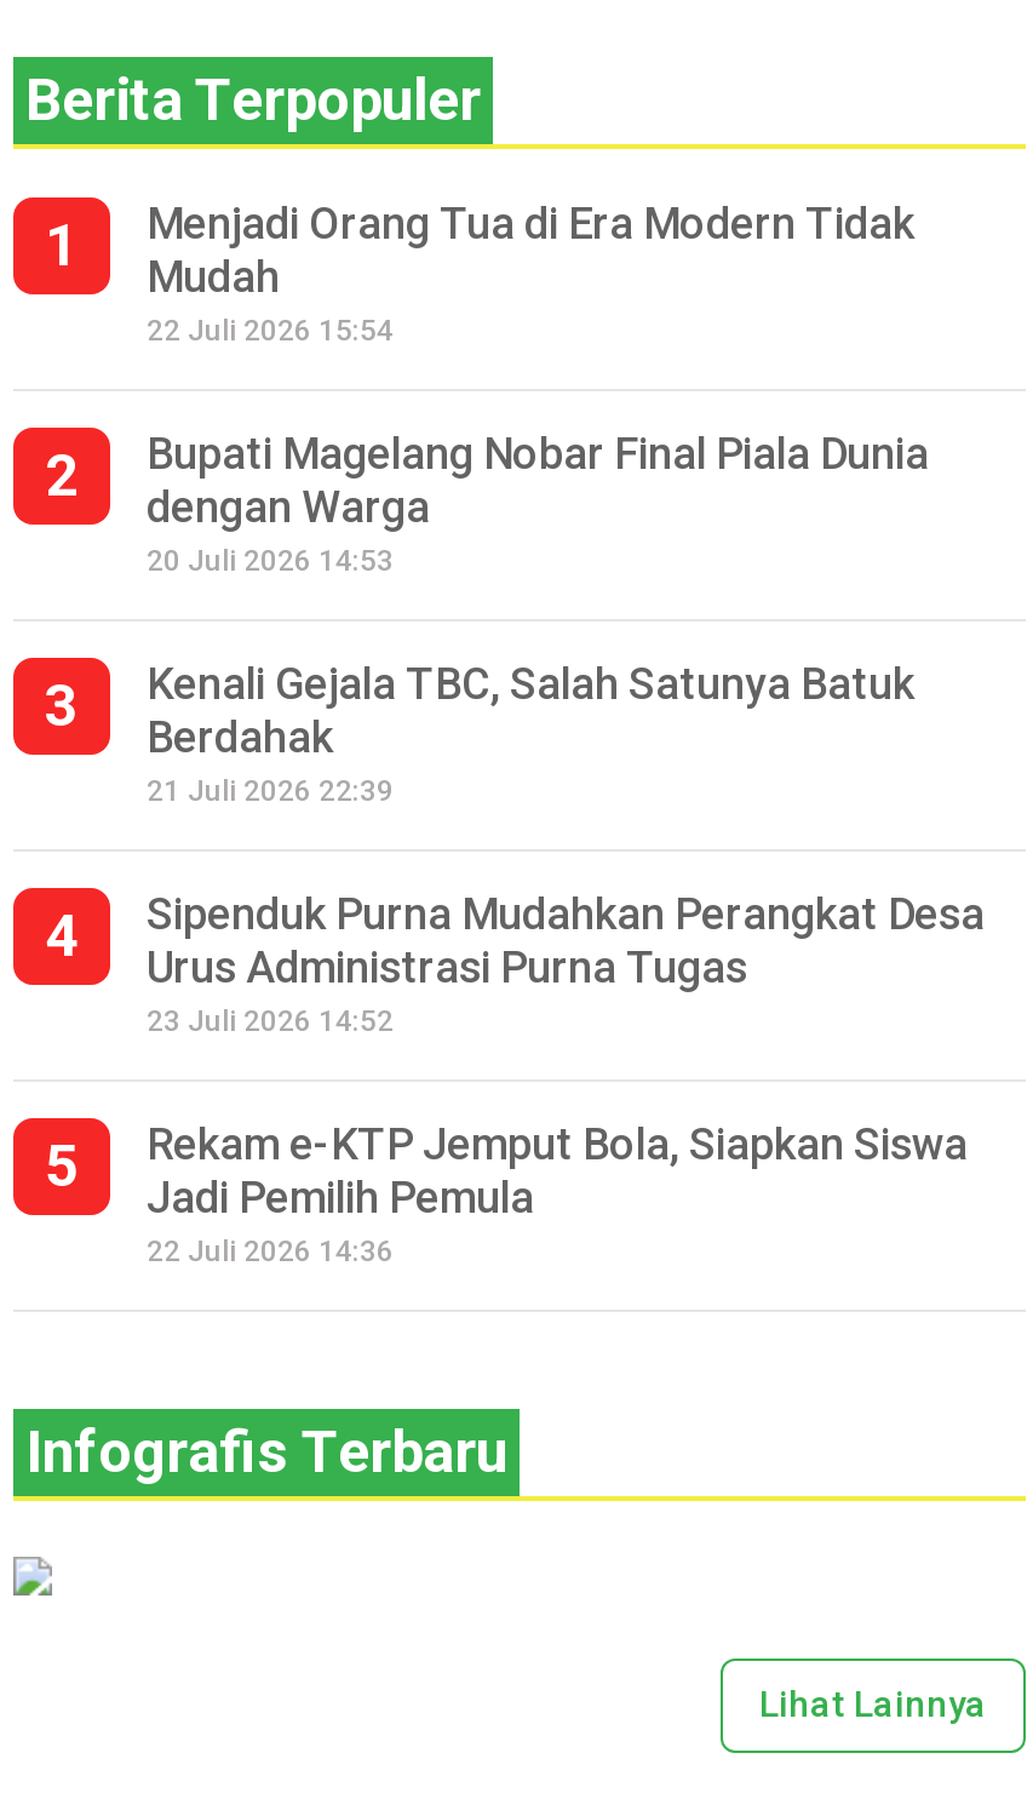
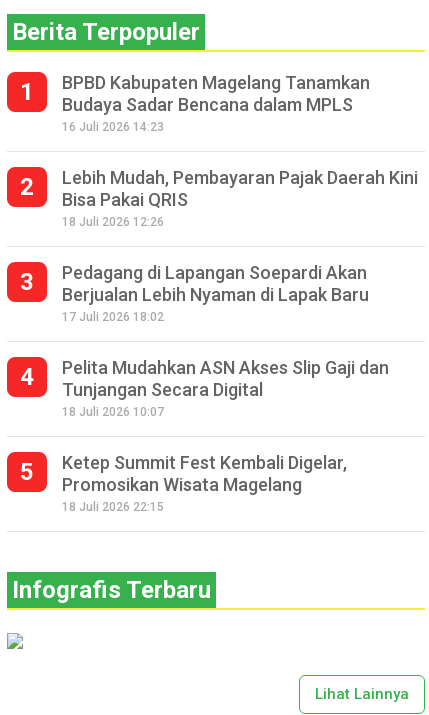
- Menjadi Orang Tua di Era Modern Tidak
- Mudah
- 22 Juli 2026 15:54
+ BPBD Kabupaten Magelang Tanamkan
+ Budaya Sadar Bencana dalam MPLS
+ 16 Juli 2026 14:23

- Bupati Magelang Nobar Final Piala Dunia
- dengan Warga
- 20 Juli 2026 14:53
+ Lebih Mudah, Pembayaran Pajak Daerah Kini
+ Bisa Pakai QRIS
+ 18 Juli 2026 12:26

- Kenali Gejala TBC, Salah Satunya Batuk
- Berdahak
- 21 Juli 2026 22:39
+ Pedagang di Lapangan Soepardi Akan
+ Berjualan Lebih Nyaman di Lapak Baru
+ 17 Juli 2026 18:02

- Sipenduk Purna Mudahkan Perangkat Desa
- Urus Administrasi Purna Tugas
- 23 Juli 2026 14:52
+ Pelita Mudahkan ASN Akses Slip Gaji dan
+ Tunjangan Secara Digital
+ 18 Juli 2026 10:07

- Rekam e-KTP Jemput Bola, Siapkan Siswa
- Jadi Pemilih Pemula
- 22 Juli 2026 14:36
+ Ketep Summit Fest Kembali Digelar,
+ Promosikan Wisata Magelang
+ 18 Juli 2026 22:15
